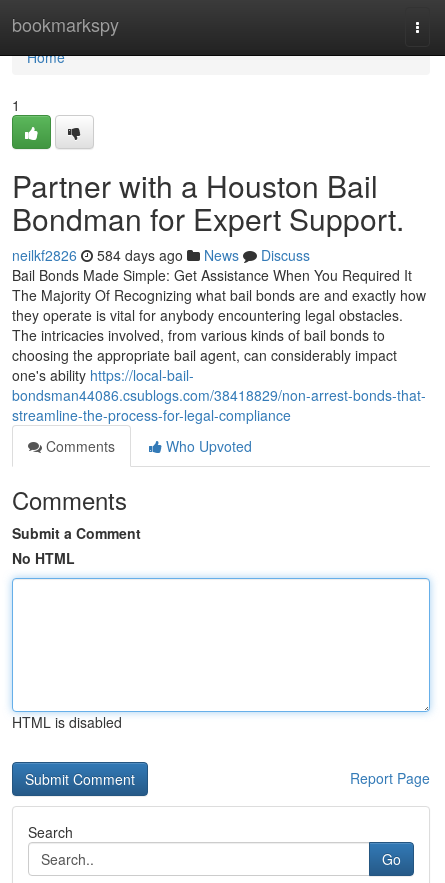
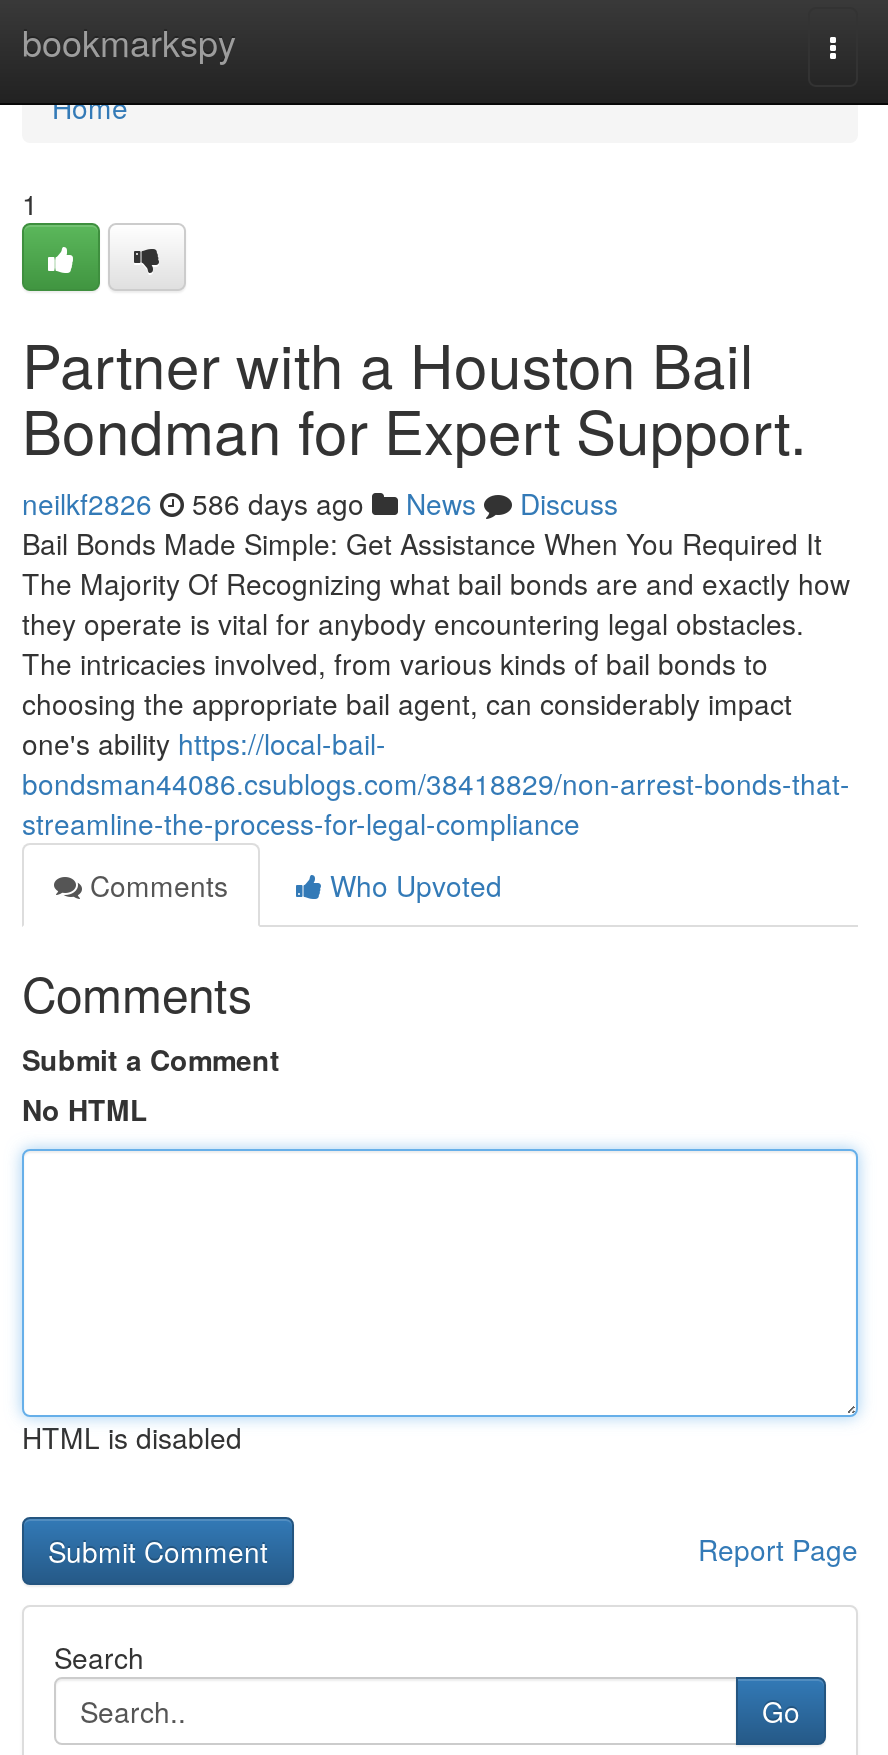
- neilkf2826 584 days ago News Discuss
+ neilkf2826 586 days ago News Discuss
